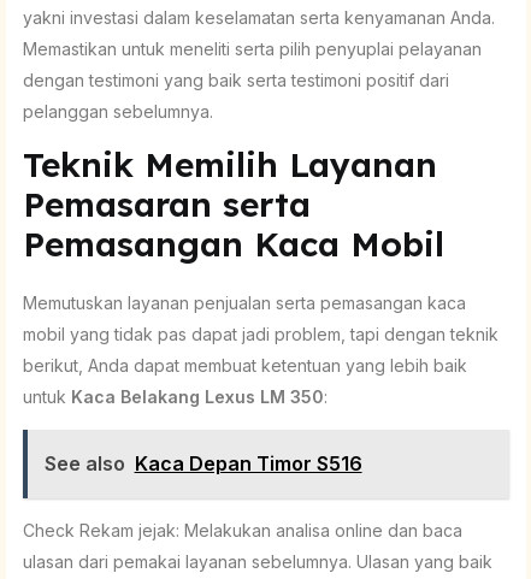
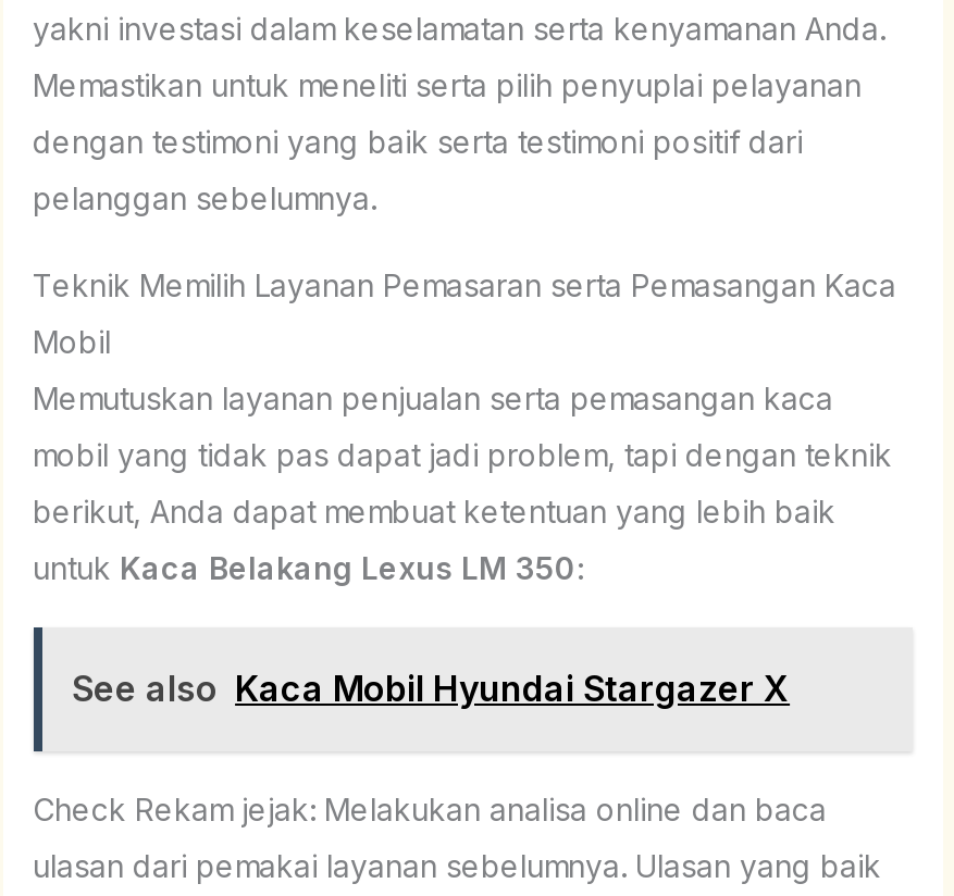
- See also Kaca Depan Timor S516
+ See also Kaca Mobil Hyundai Stargazer X
